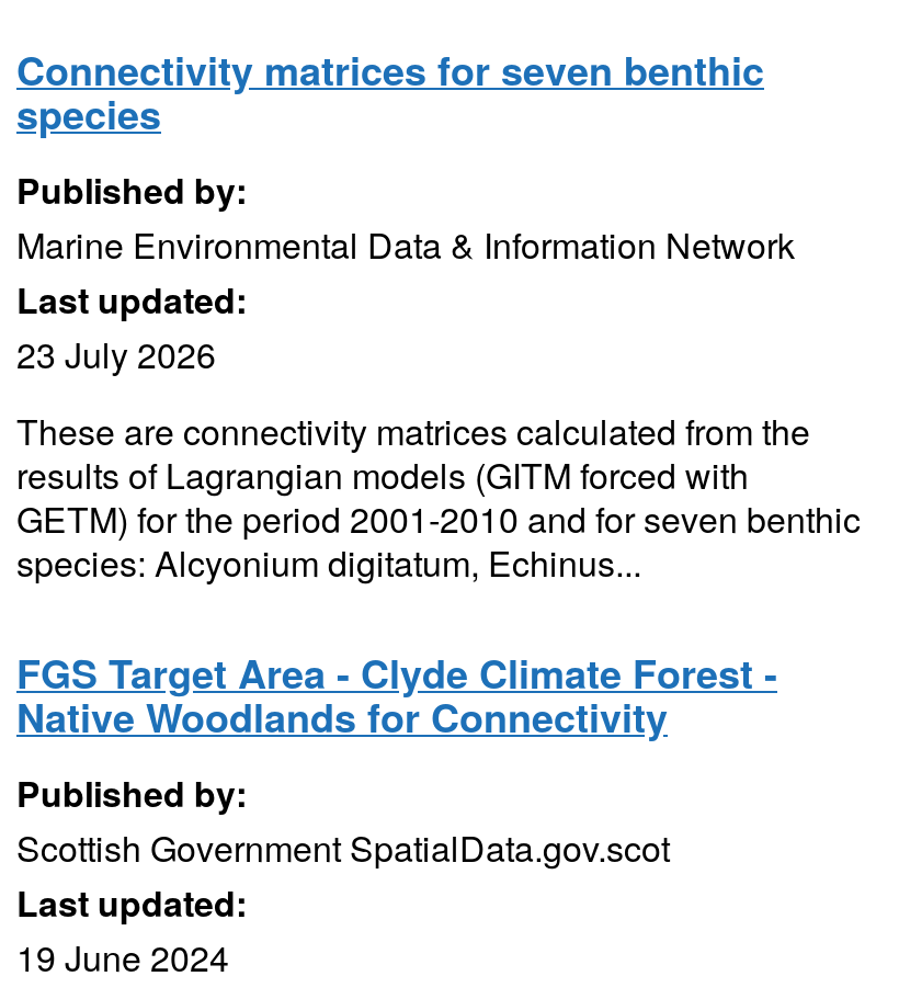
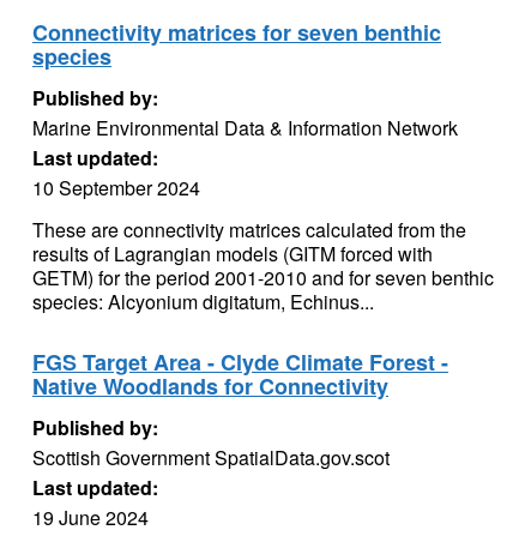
- 23 July 2026
+ 10 September 2024
